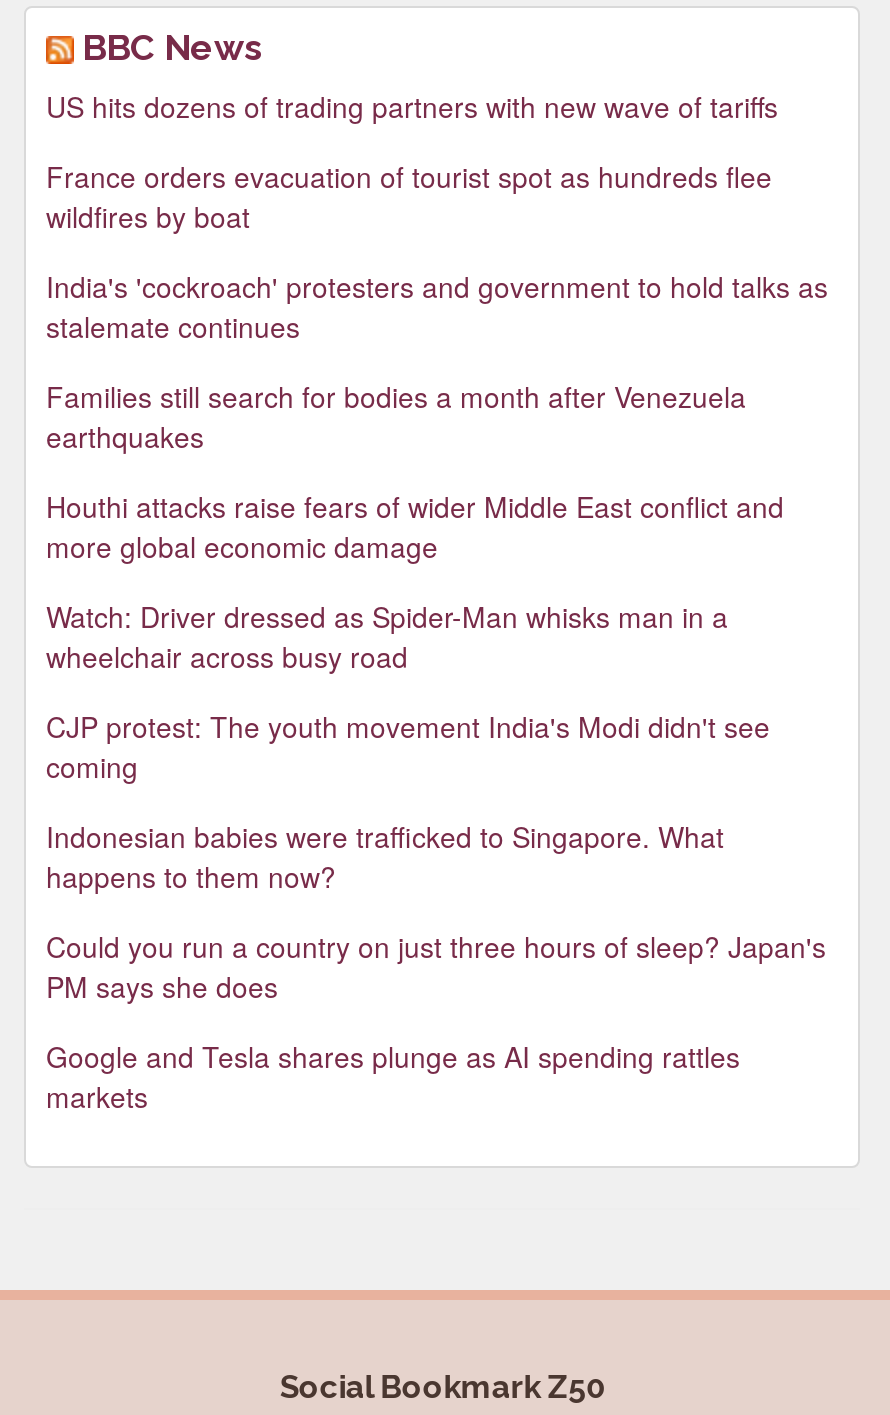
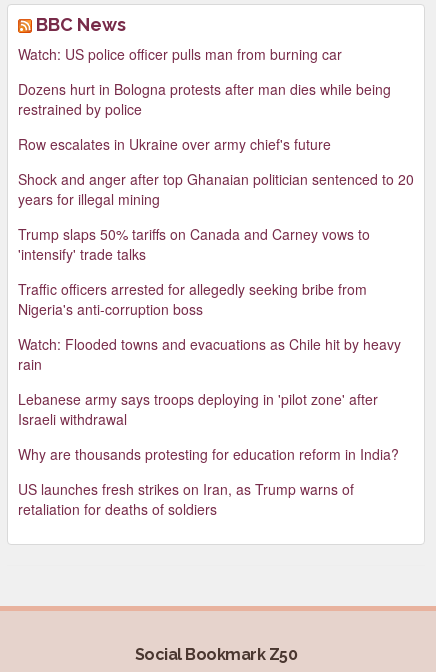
- US hits dozens of trading partners with new wave of tariffs
+ Watch: US police officer pulls man from burning car

- France orders evacuation of tourist spot as hundreds flee
- wildfires by boat
+ Dozens hurt in Bologna protests after man dies while being
+ restrained by police

- India's 'cockroach' protesters and government to hold talks as
- stalemate continues
+ Row escalates in Ukraine over army chief's future

- Families still search for bodies a month after Venezuela
- earthquakes
+ Shock and anger after top Ghanaian politician sentenced to 20
+ years for illegal mining

- Houthi attacks raise fears of wider Middle East conflict and
- more global economic damage
+ Trump slaps 50% tariffs on Canada and Carney vows to
+ 'intensify' trade talks

- Watch: Driver dressed as Spider-Man whisks man in a
- wheelchair across busy road
+ Traffic officers arrested for allegedly seeking bribe from
+ Nigeria's anti-corruption boss

- CJP protest: The youth movement India's Modi didn't see
- coming
+ Watch: Flooded towns and evacuations as Chile hit by heavy
+ rain

- Indonesian babies were trafficked to Singapore. What
- happens to them now?
+ Lebanese army says troops deploying in 'pilot zone' after
+ Israeli withdrawal

- Could you run a country on just three hours of sleep? Japan's
- PM says she does
+ Why are thousands protesting for education reform in India?

- Google and Tesla shares plunge as AI spending rattles
- markets
+ US launches fresh strikes on Iran, as Trump warns of
+ retaliation for deaths of soldiers
